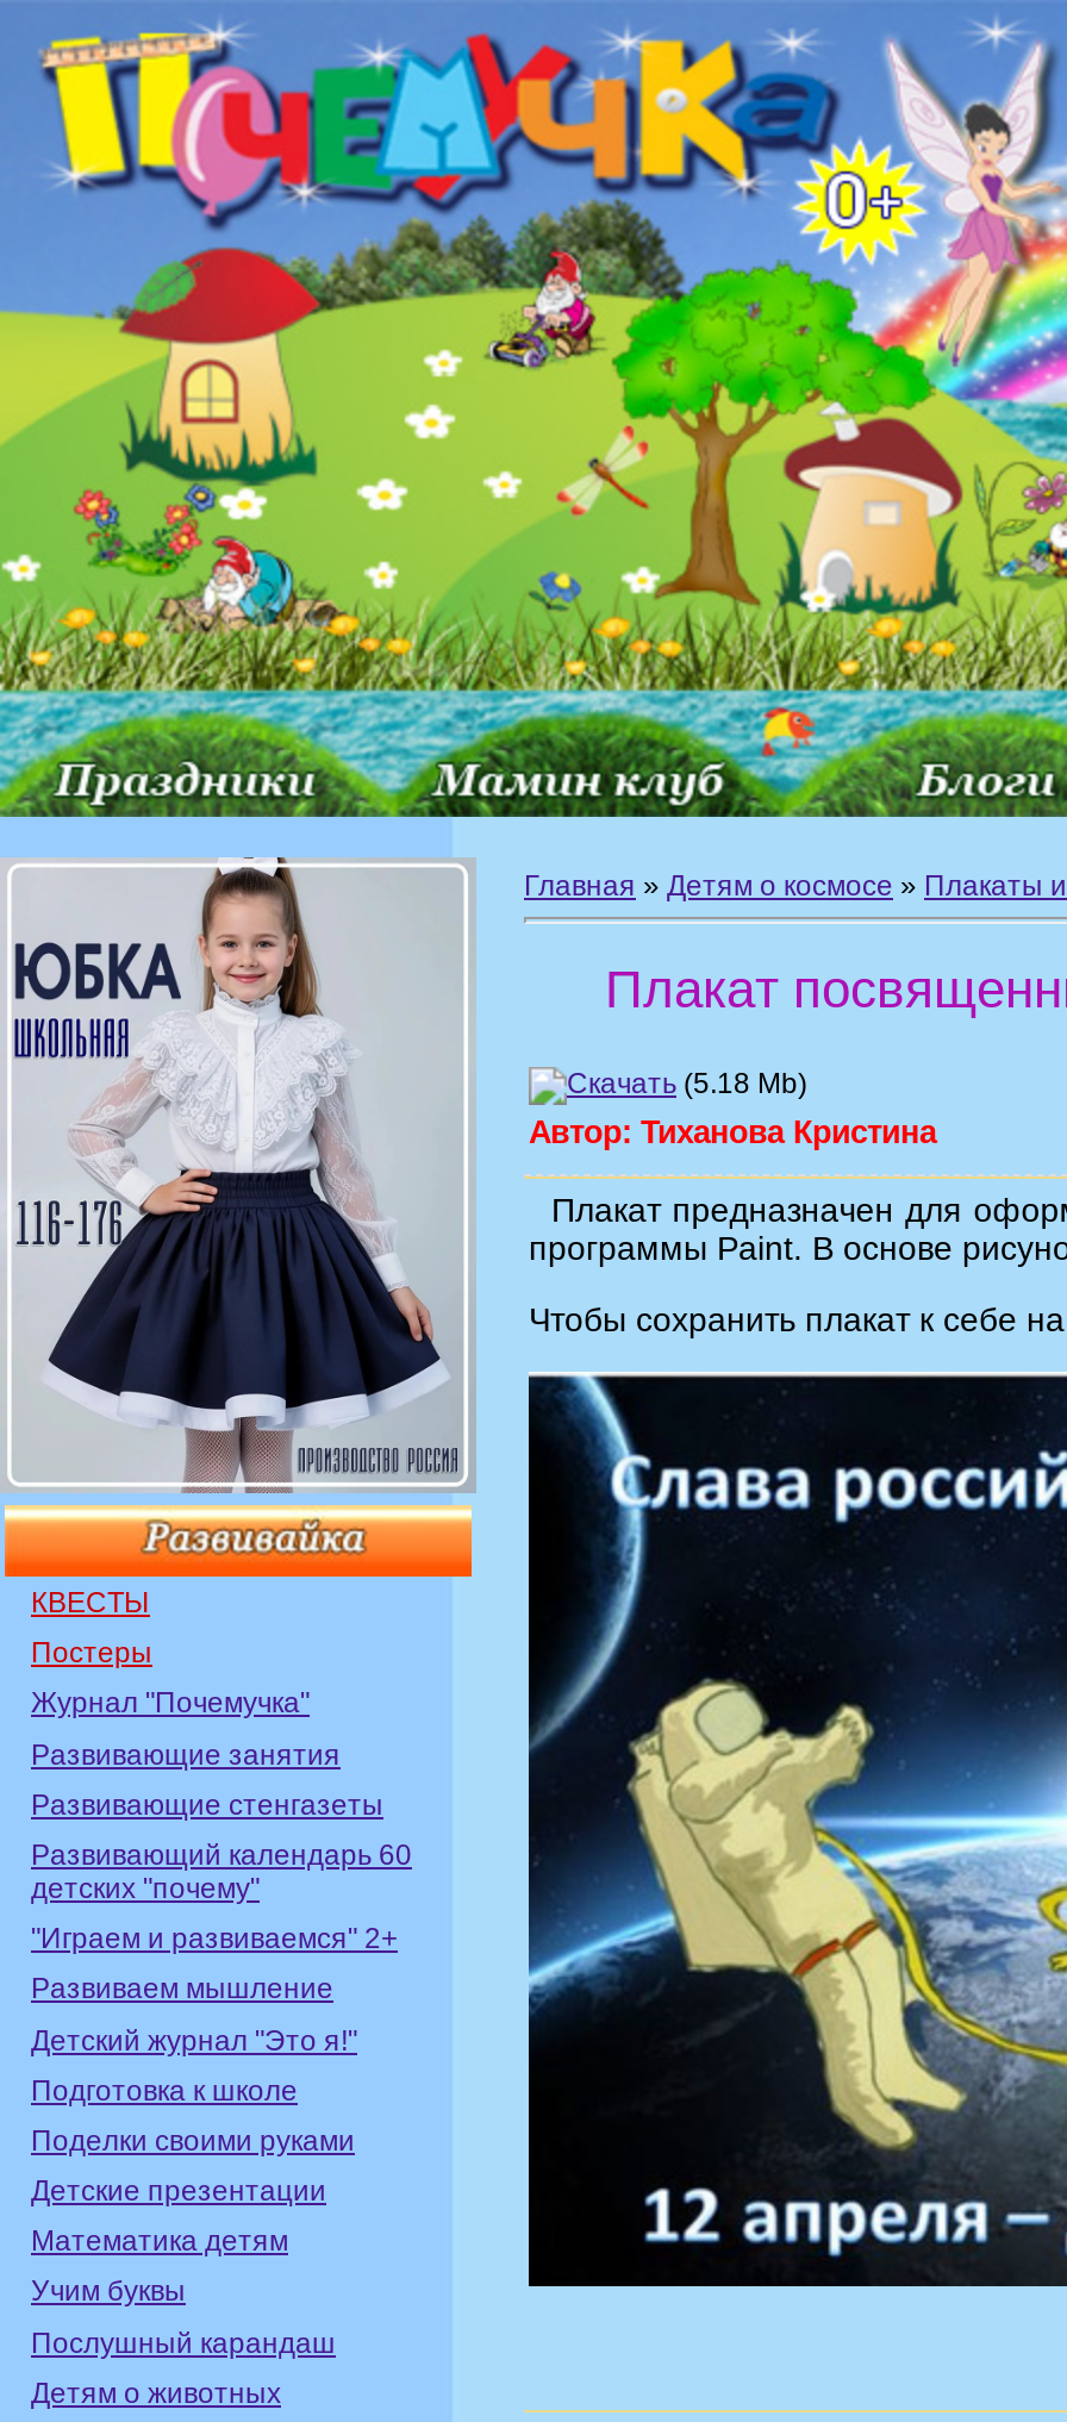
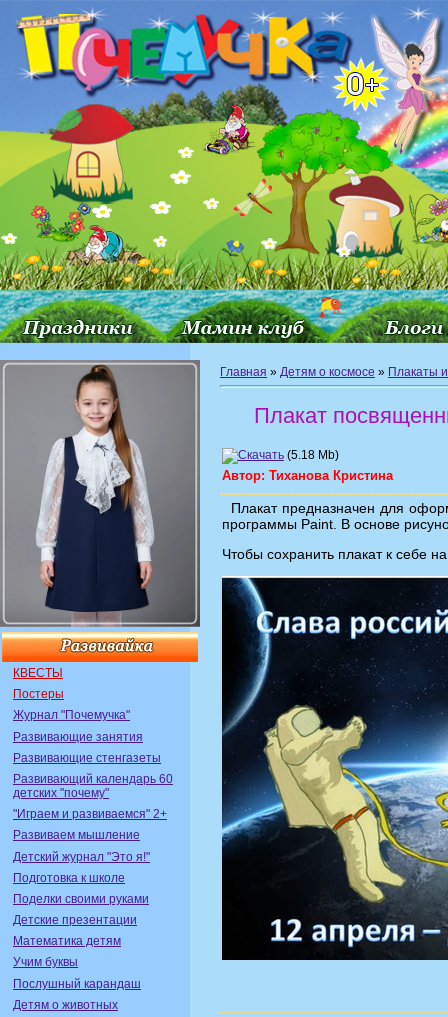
- [image]
+ [image]
